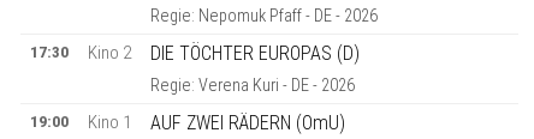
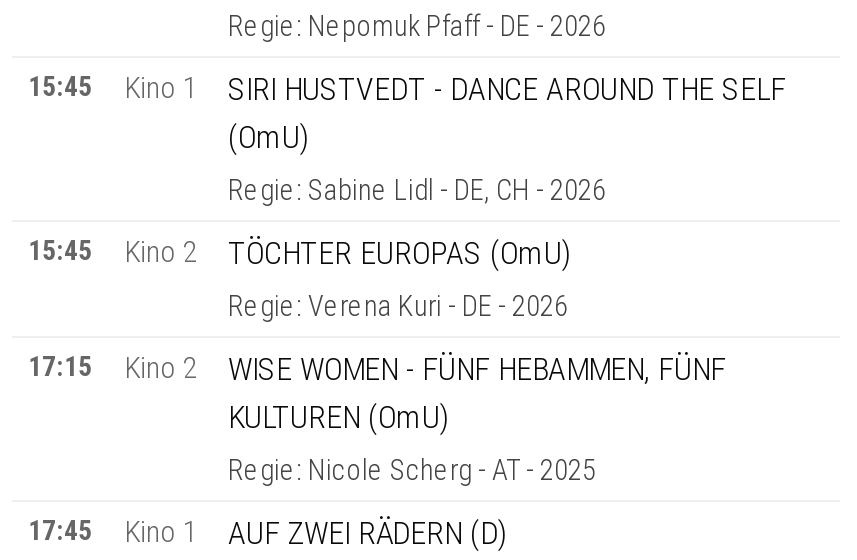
- 17:30
+ 15:45
+ Kino 1
+ SIRI HUSTVEDT - DANCE AROUND THE SELF
+ (OmU)
+ Regie: Sabine Lidl - DE, CH - 2026
+ 15:45

- DIE TÖCHTER EUROPAS (D)
+ TÖCHTER EUROPAS (OmU)

- 19:00
+ 17:15
+ Kino 2
+ WISE WOMEN - FÜNF HEBAMMEN, FÜNF
+ KULTUREN (OmU)
+ Regie: Nicole Scherg - AT - 2025
+ 17:45

- AUF ZWEI RÄDERN (OmU)
+ AUF ZWEI RÄDERN (D)
